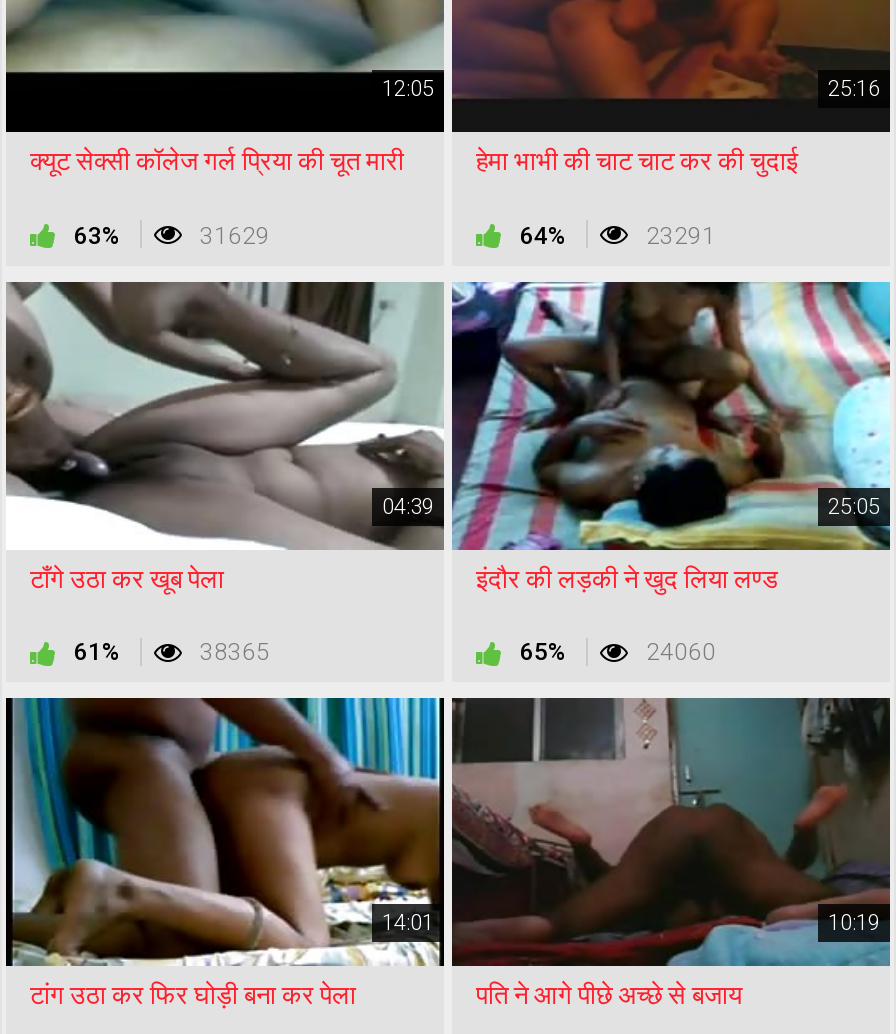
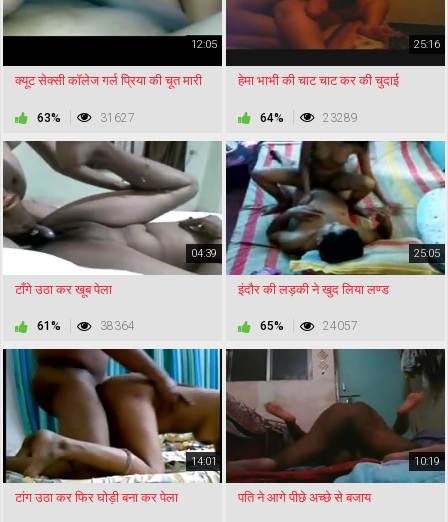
- 31629
+ 31627

- 23291
+ 23289

- 38365
+ 38364

- 24060
+ 24057
